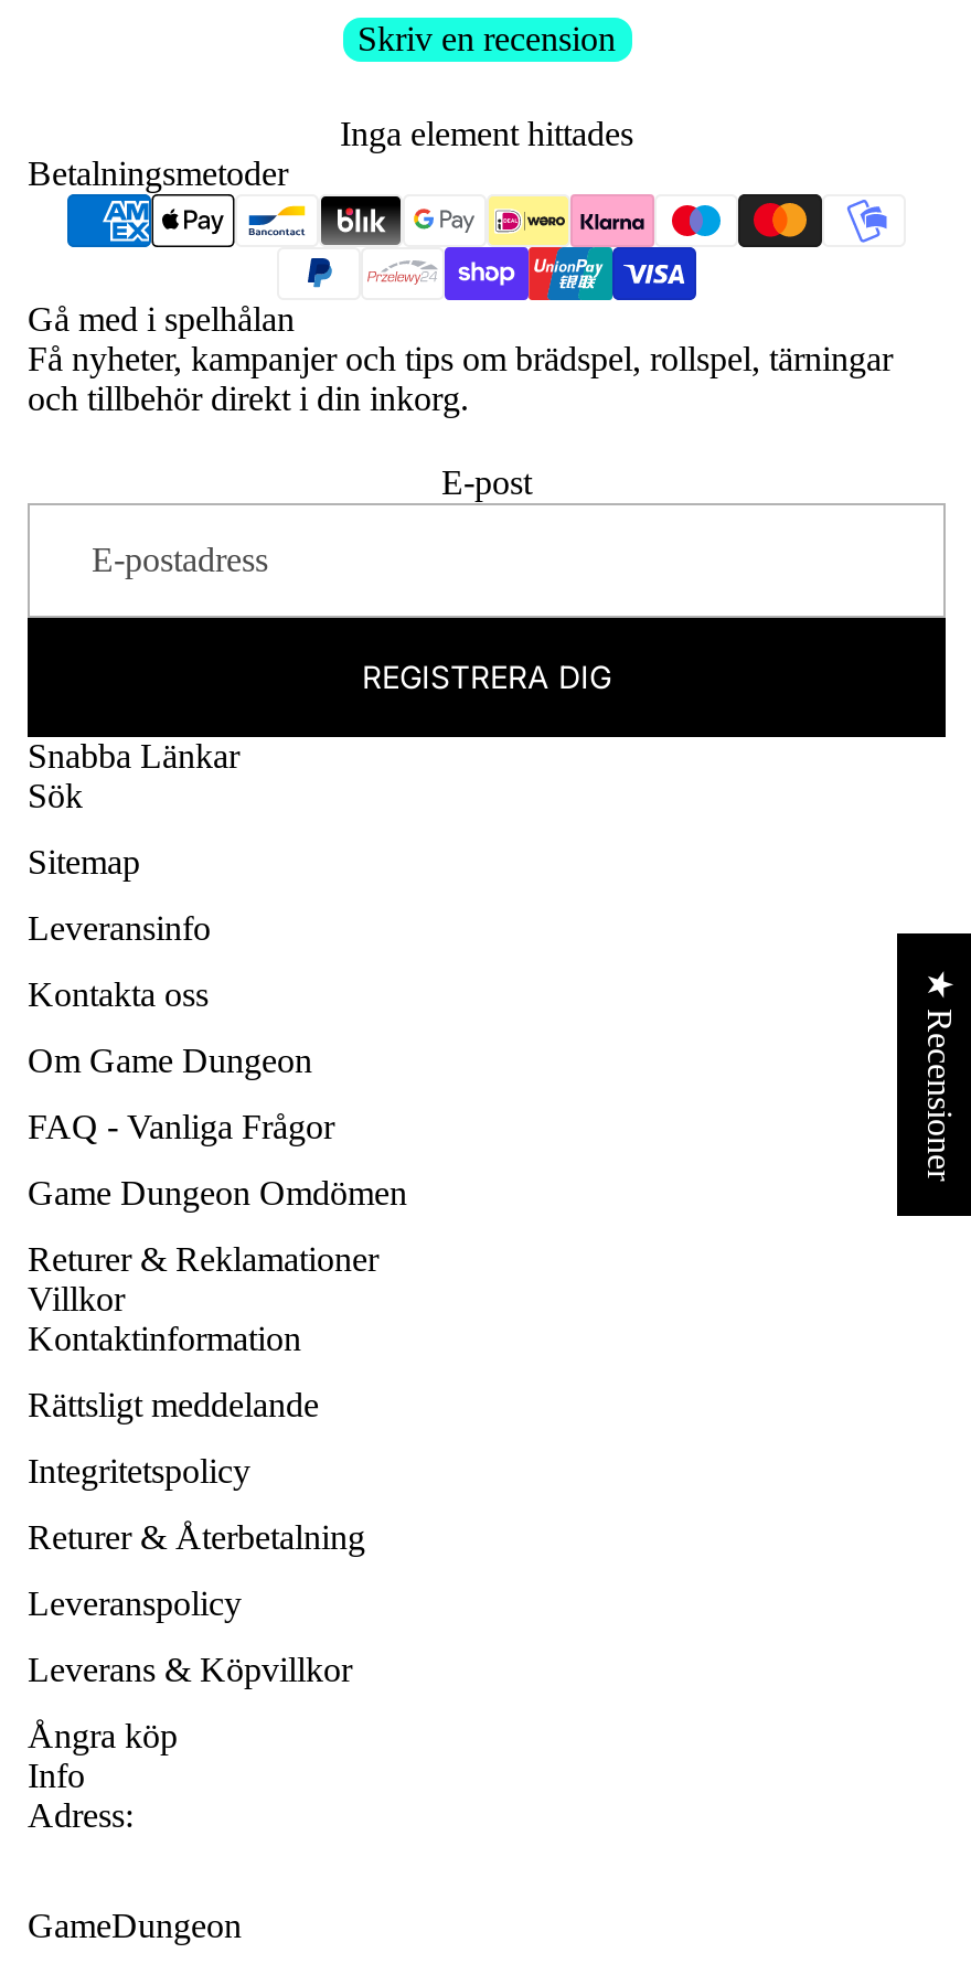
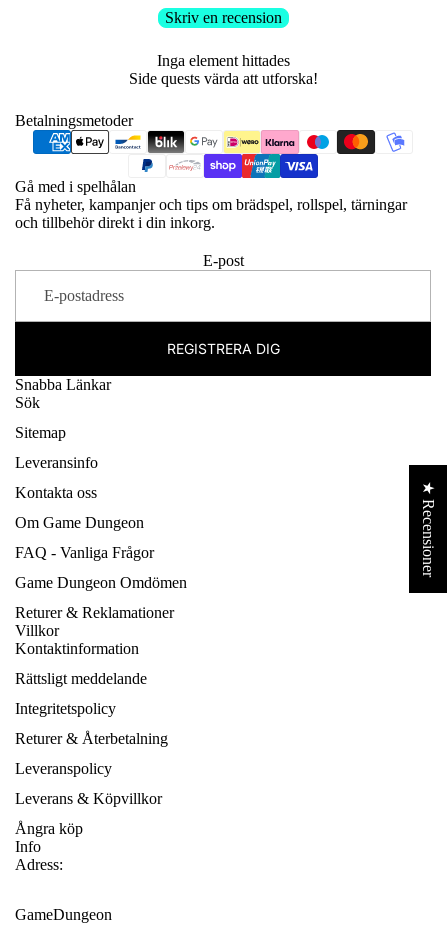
+ Side quests värda att utforska!
